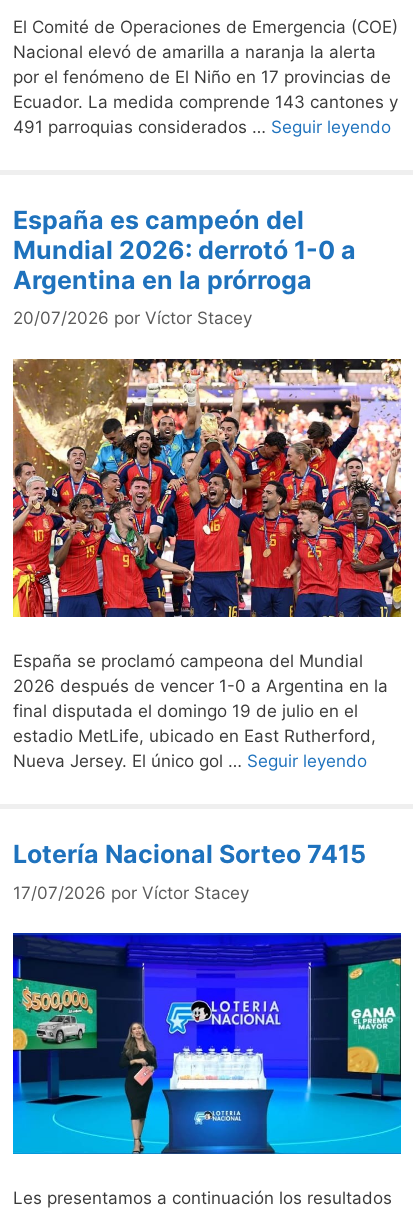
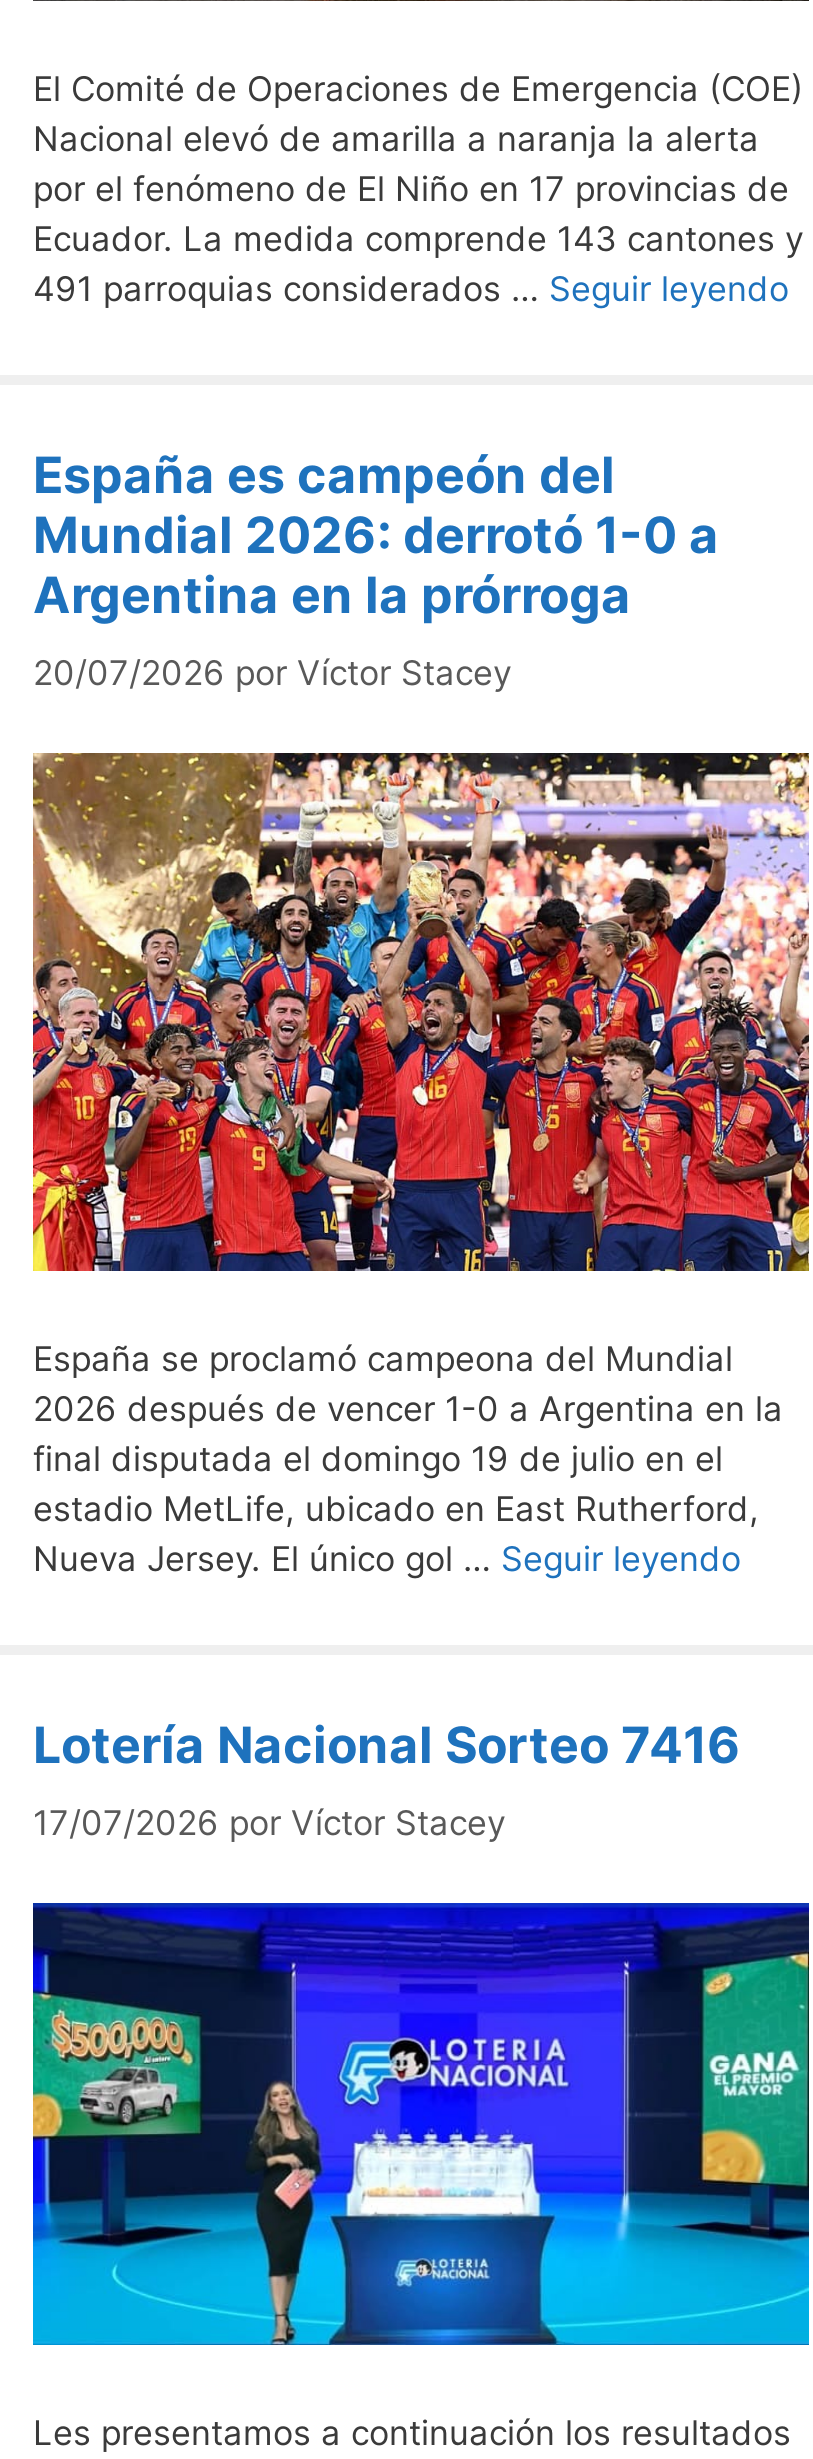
- Lotería Nacional Sorteo 7415
+ Lotería Nacional Sorteo 7416
